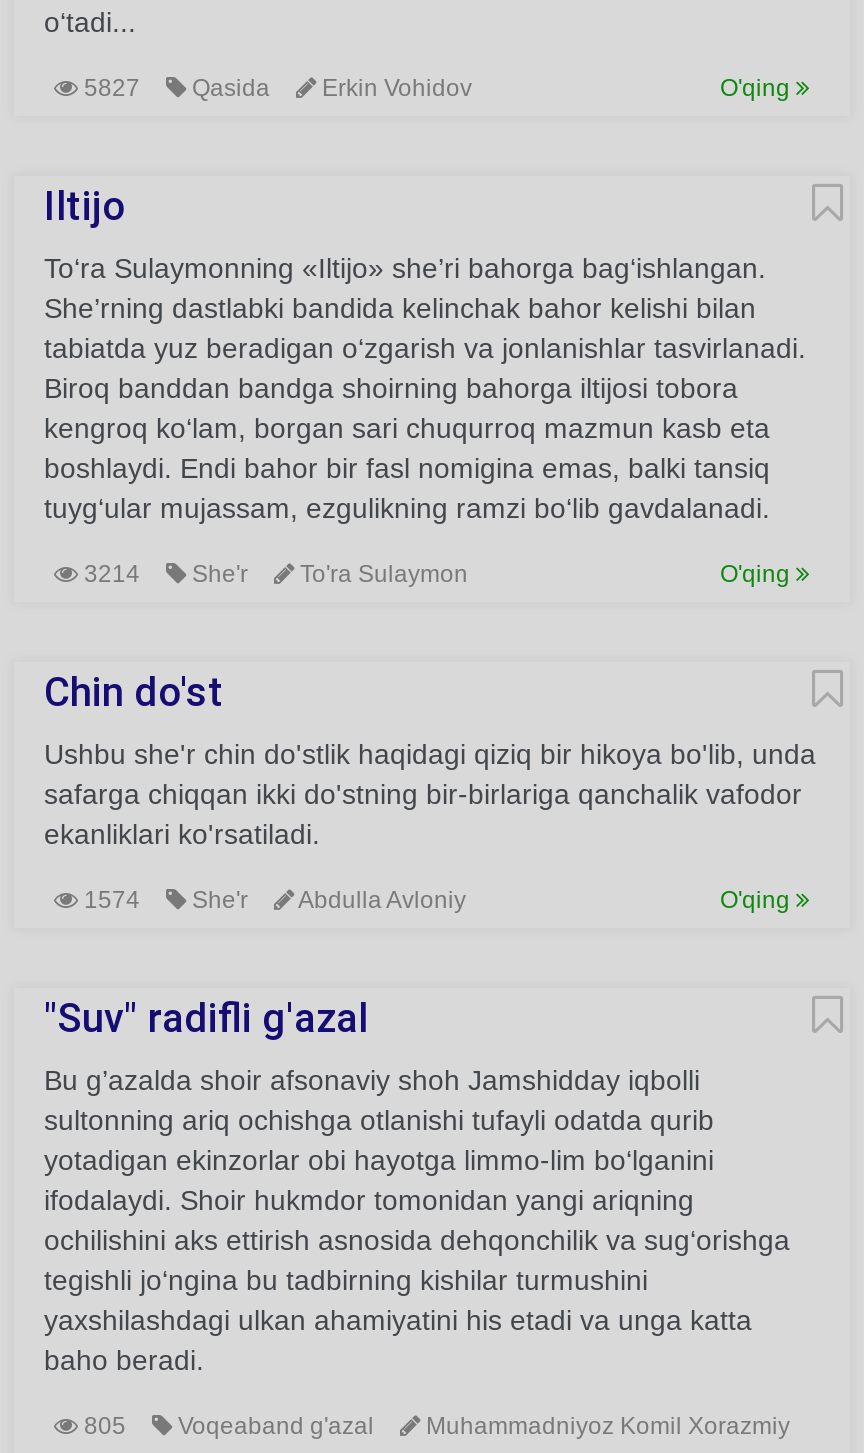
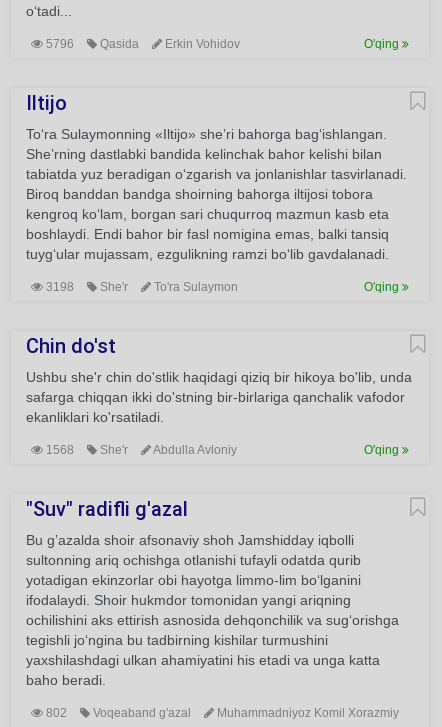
- 5827 Qasida Erkin Vohidov
+ 5796 Qasida Erkin Vohidov

- 3214 She'r To'ra Sulaymon
+ 3198 She'r To'ra Sulaymon

- 1574 She'r Abdulla Avloniy
+ 1568 She'r Abdulla Avloniy

- 805 Voqeaband g'azal Muhammadniyoz Komil Xorazmiy
+ 802 Voqeaband g'azal Muhammadniyoz Komil Xorazmiy
